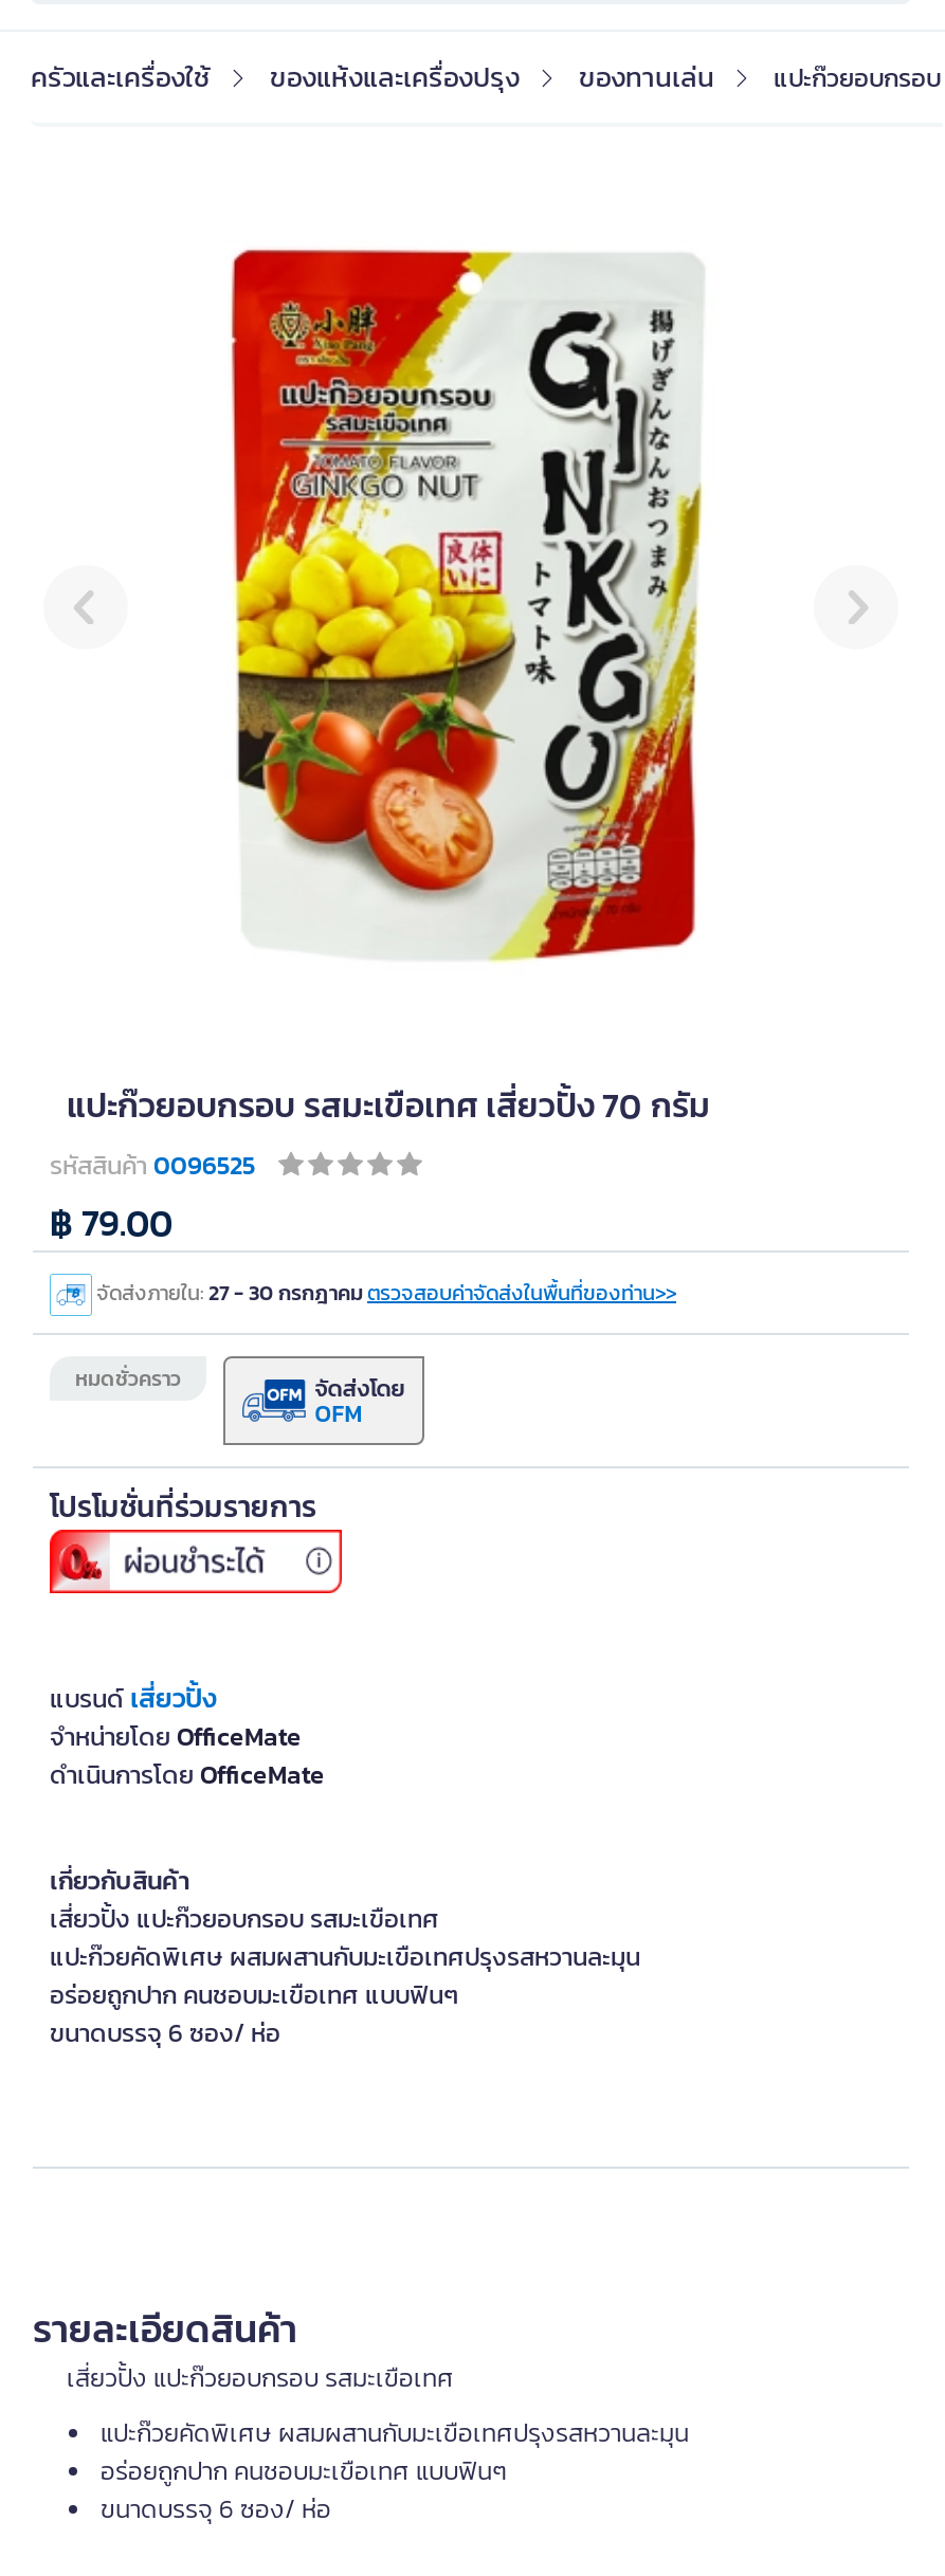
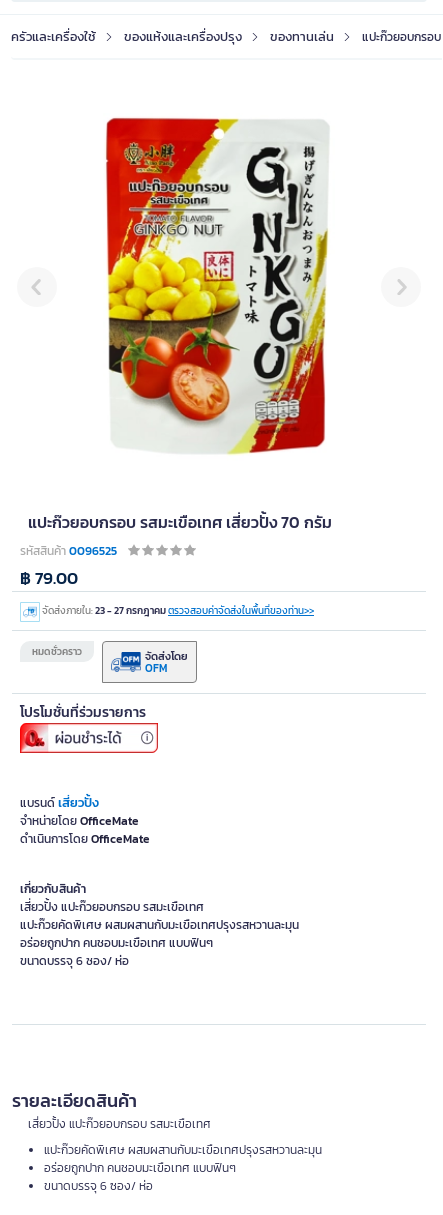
- จัดส่งภายใน: 27 - 30 กรกฎาคมตรวจสอบค่าจัดส่งในพื้นที่ของท่าน>>
+ จัดส่งภายใน: 23 - 27 กรกฎาคมตรวจสอบค่าจัดส่งในพื้นที่ของท่าน>>
